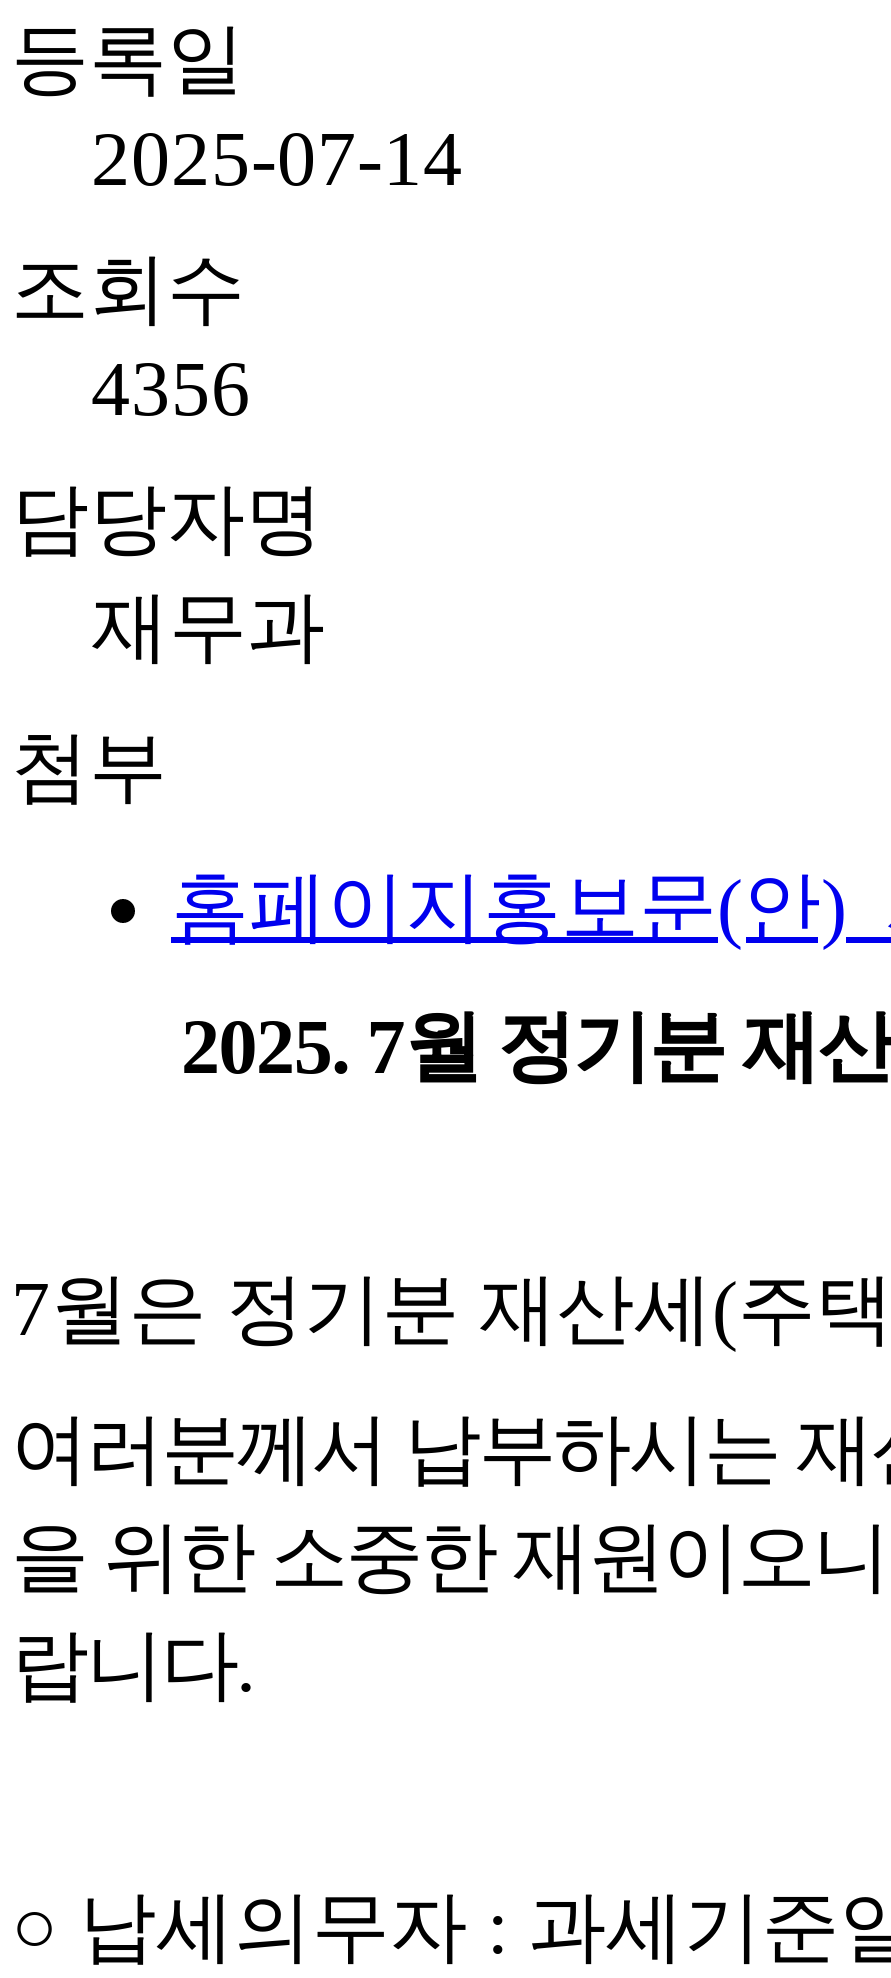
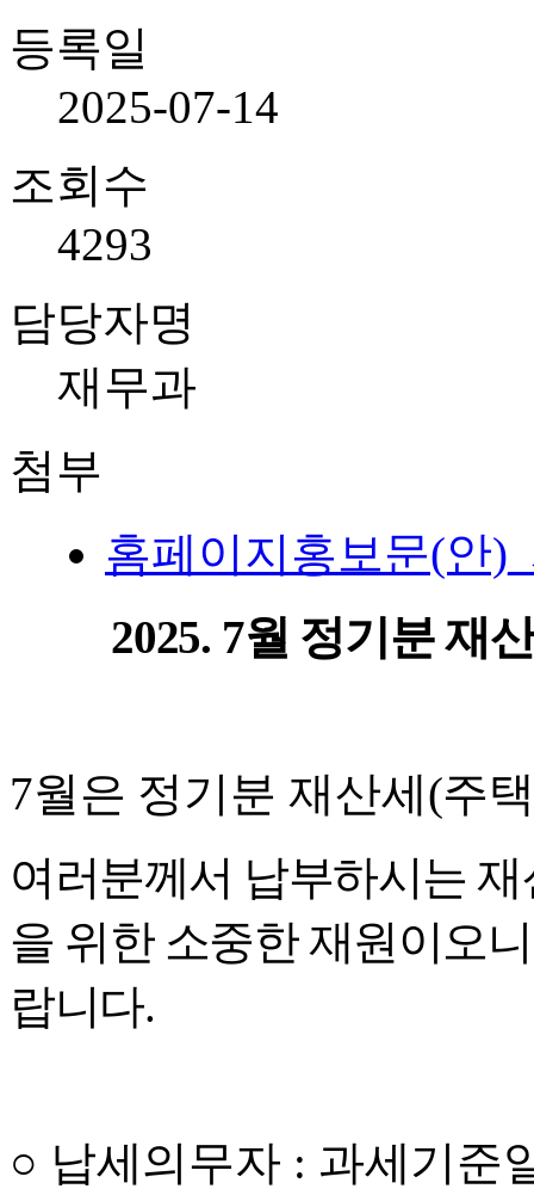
- 4356
+ 4293
